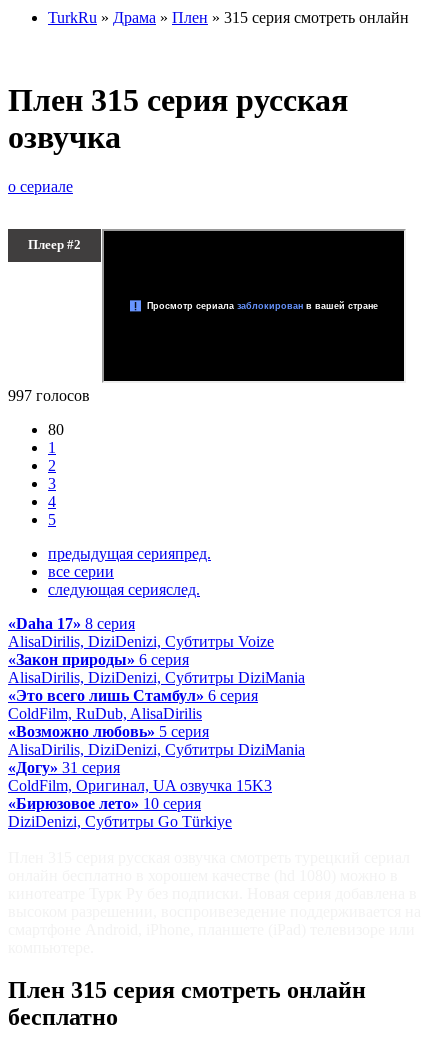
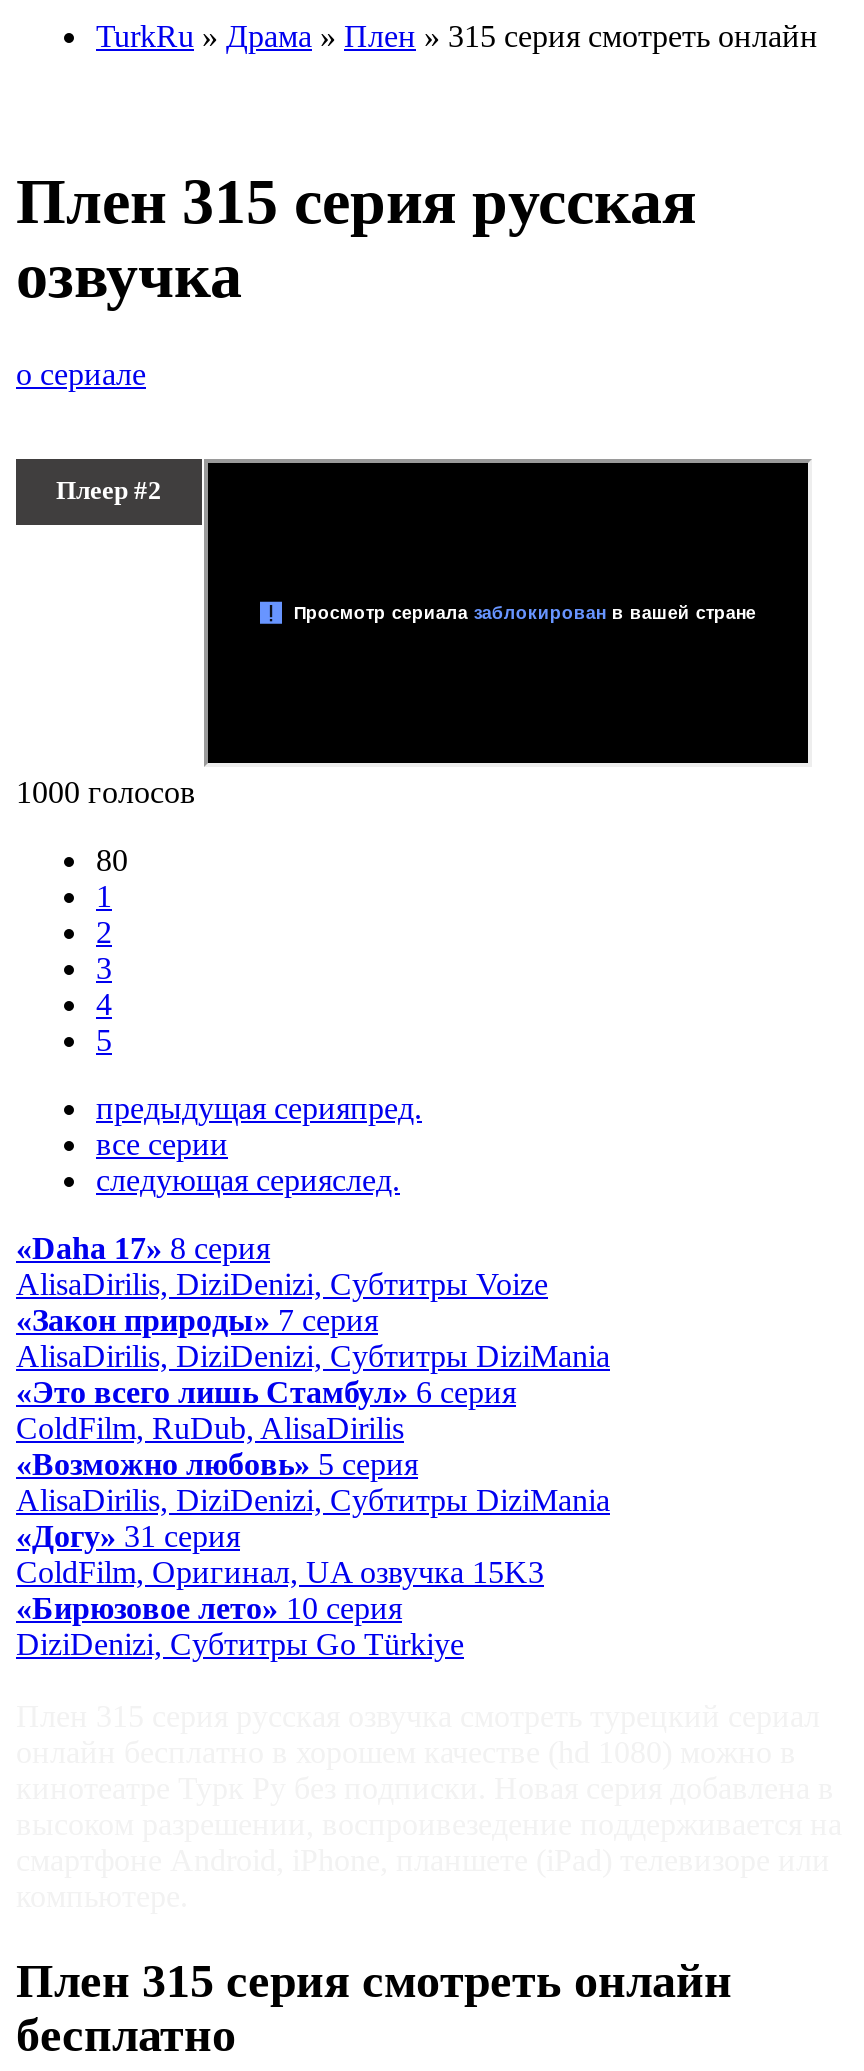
- 997 голосов
+ 1000 голосов

- «Закон природы» 6 серия
+ «Закон природы» 7 серия
